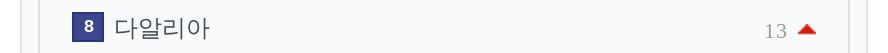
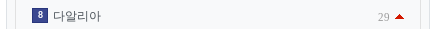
- 13
+ 29
